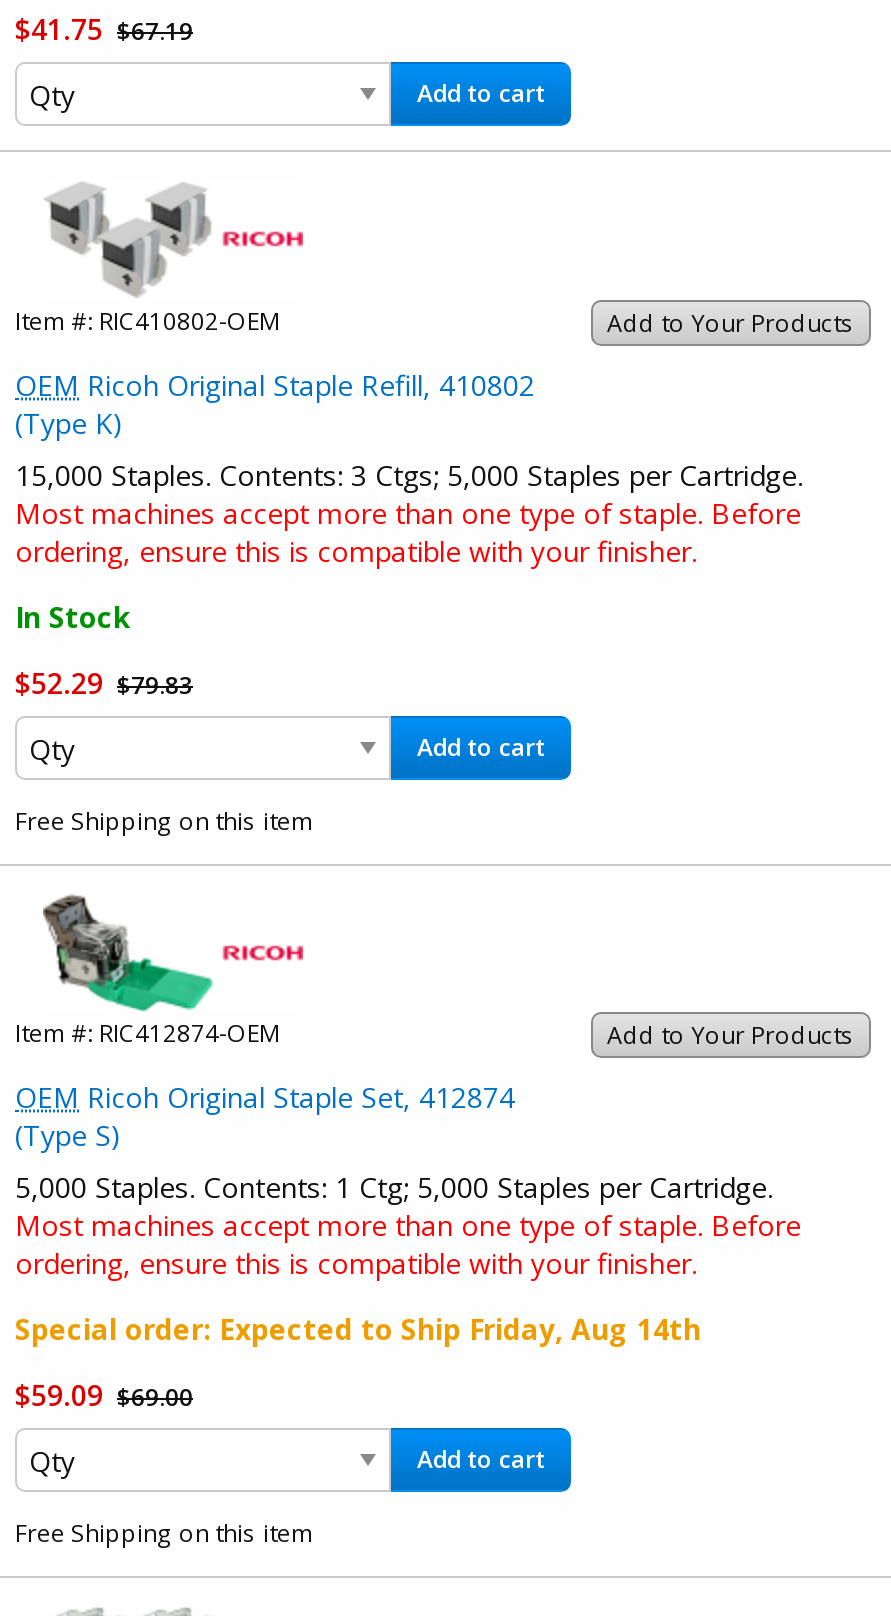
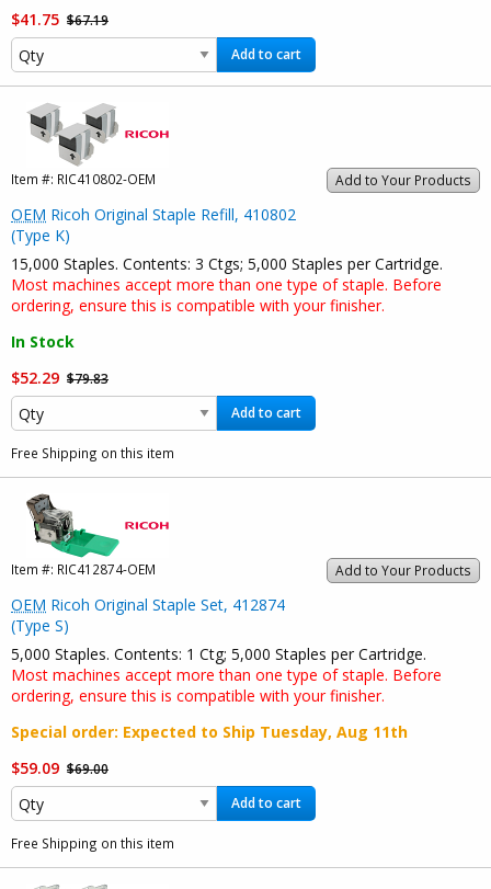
- Special order: Expected to Ship Friday, Aug 14th
+ Special order: Expected to Ship Tuesday, Aug 11th
